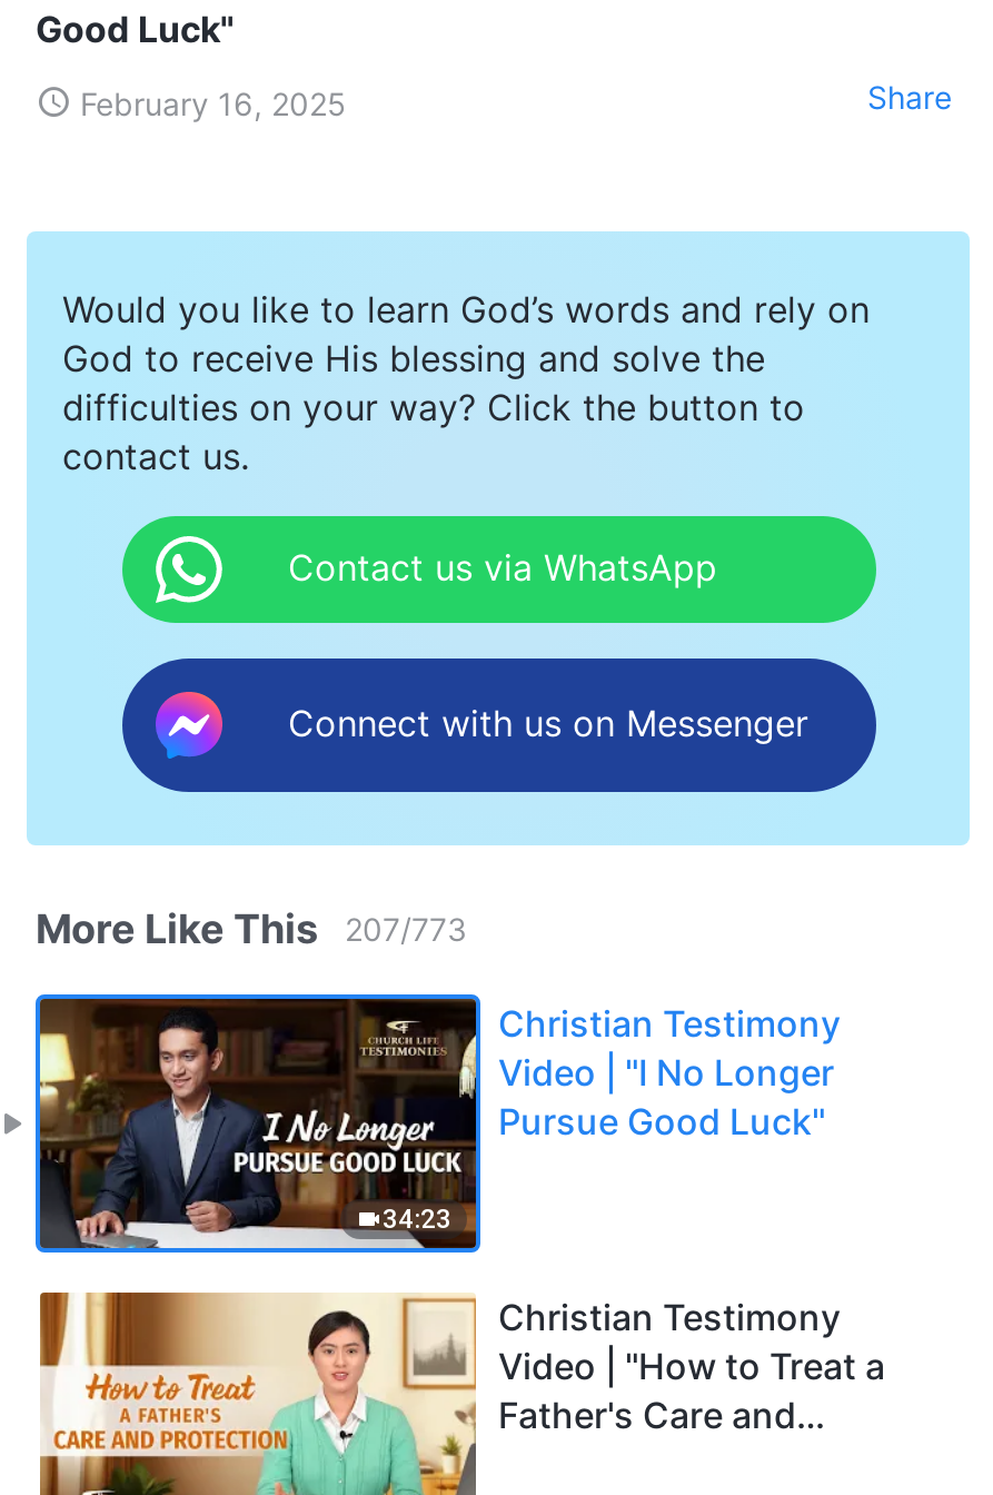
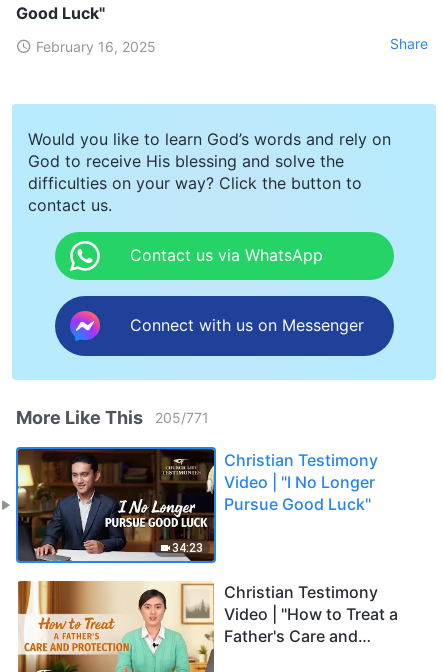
- More Like This 207/773
+ More Like This 205/771
